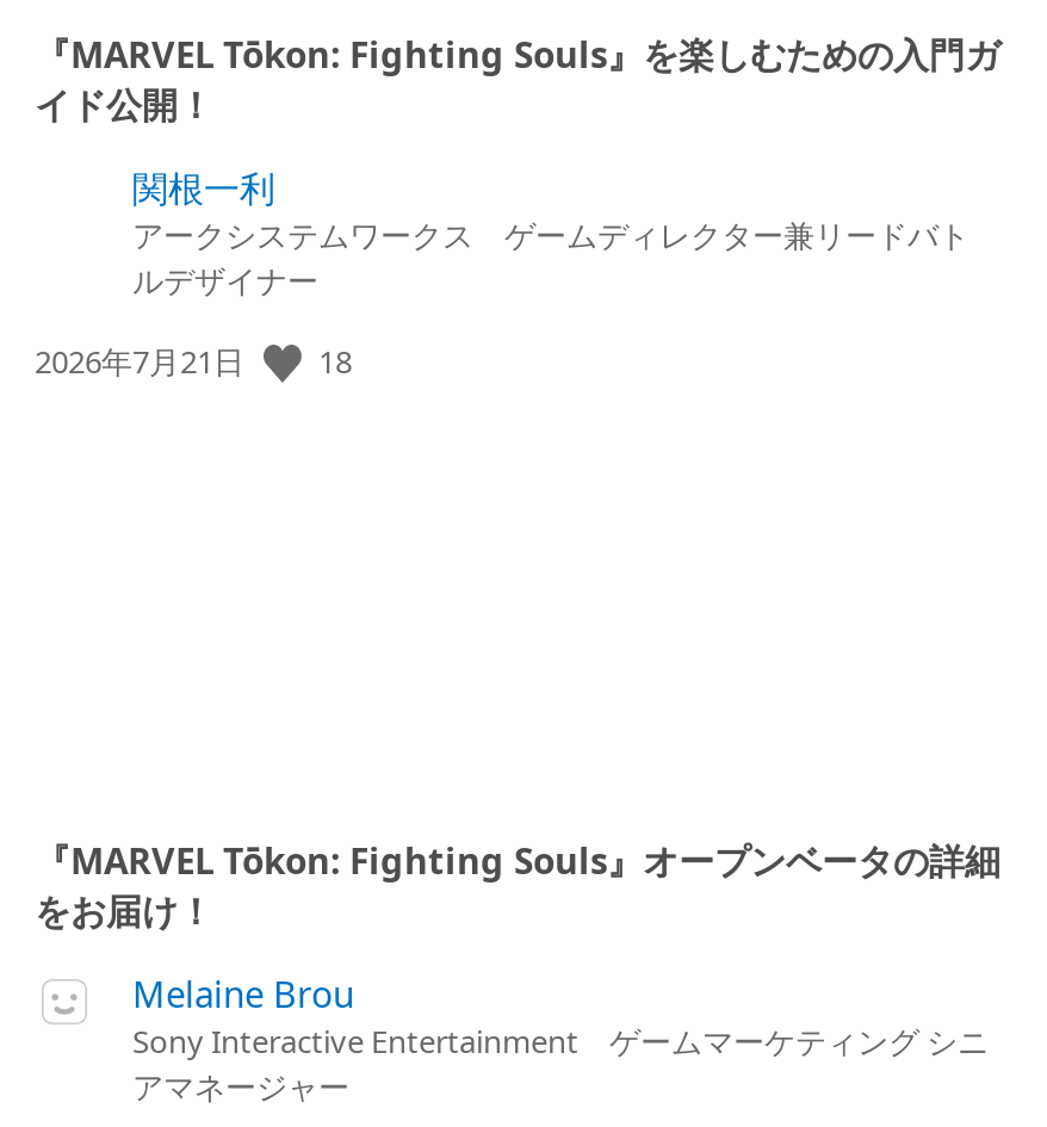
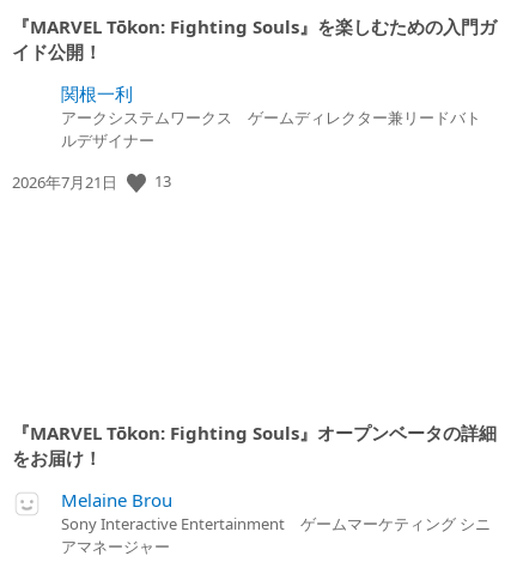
- 18
+ 13
